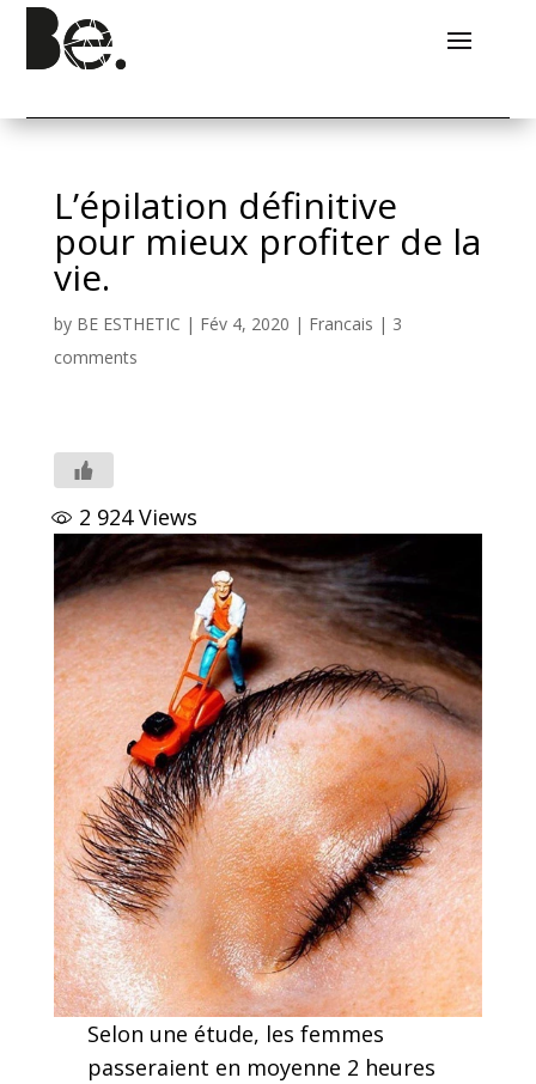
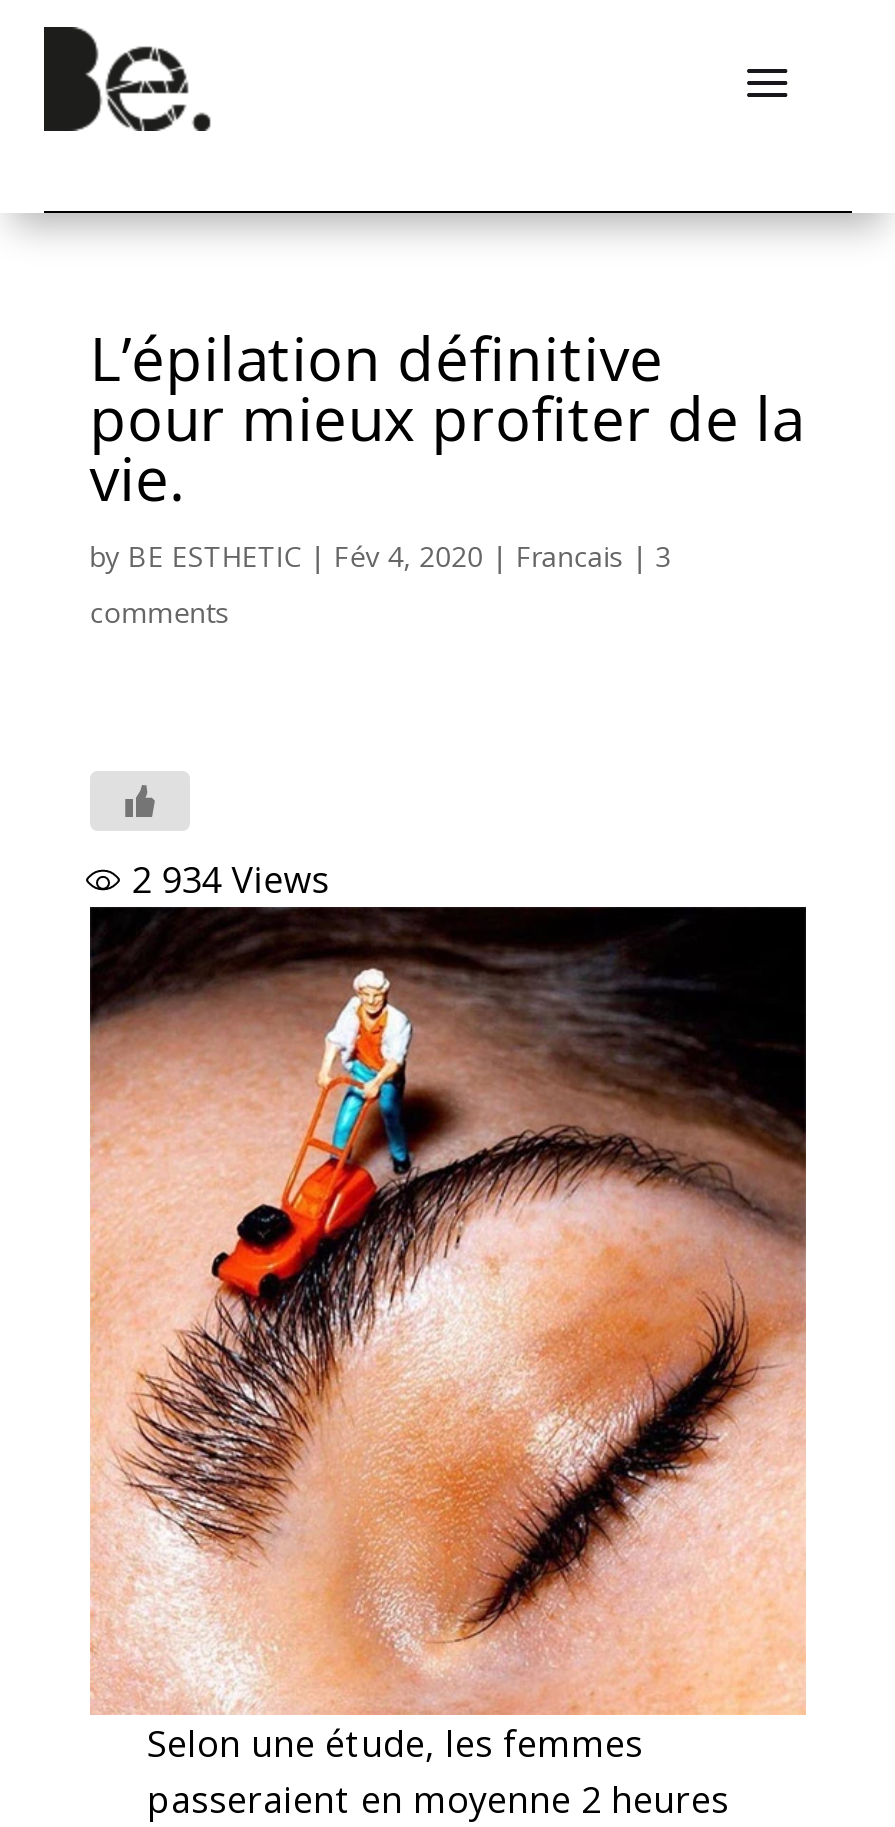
- 2 924 Views
+ 2 934 Views
